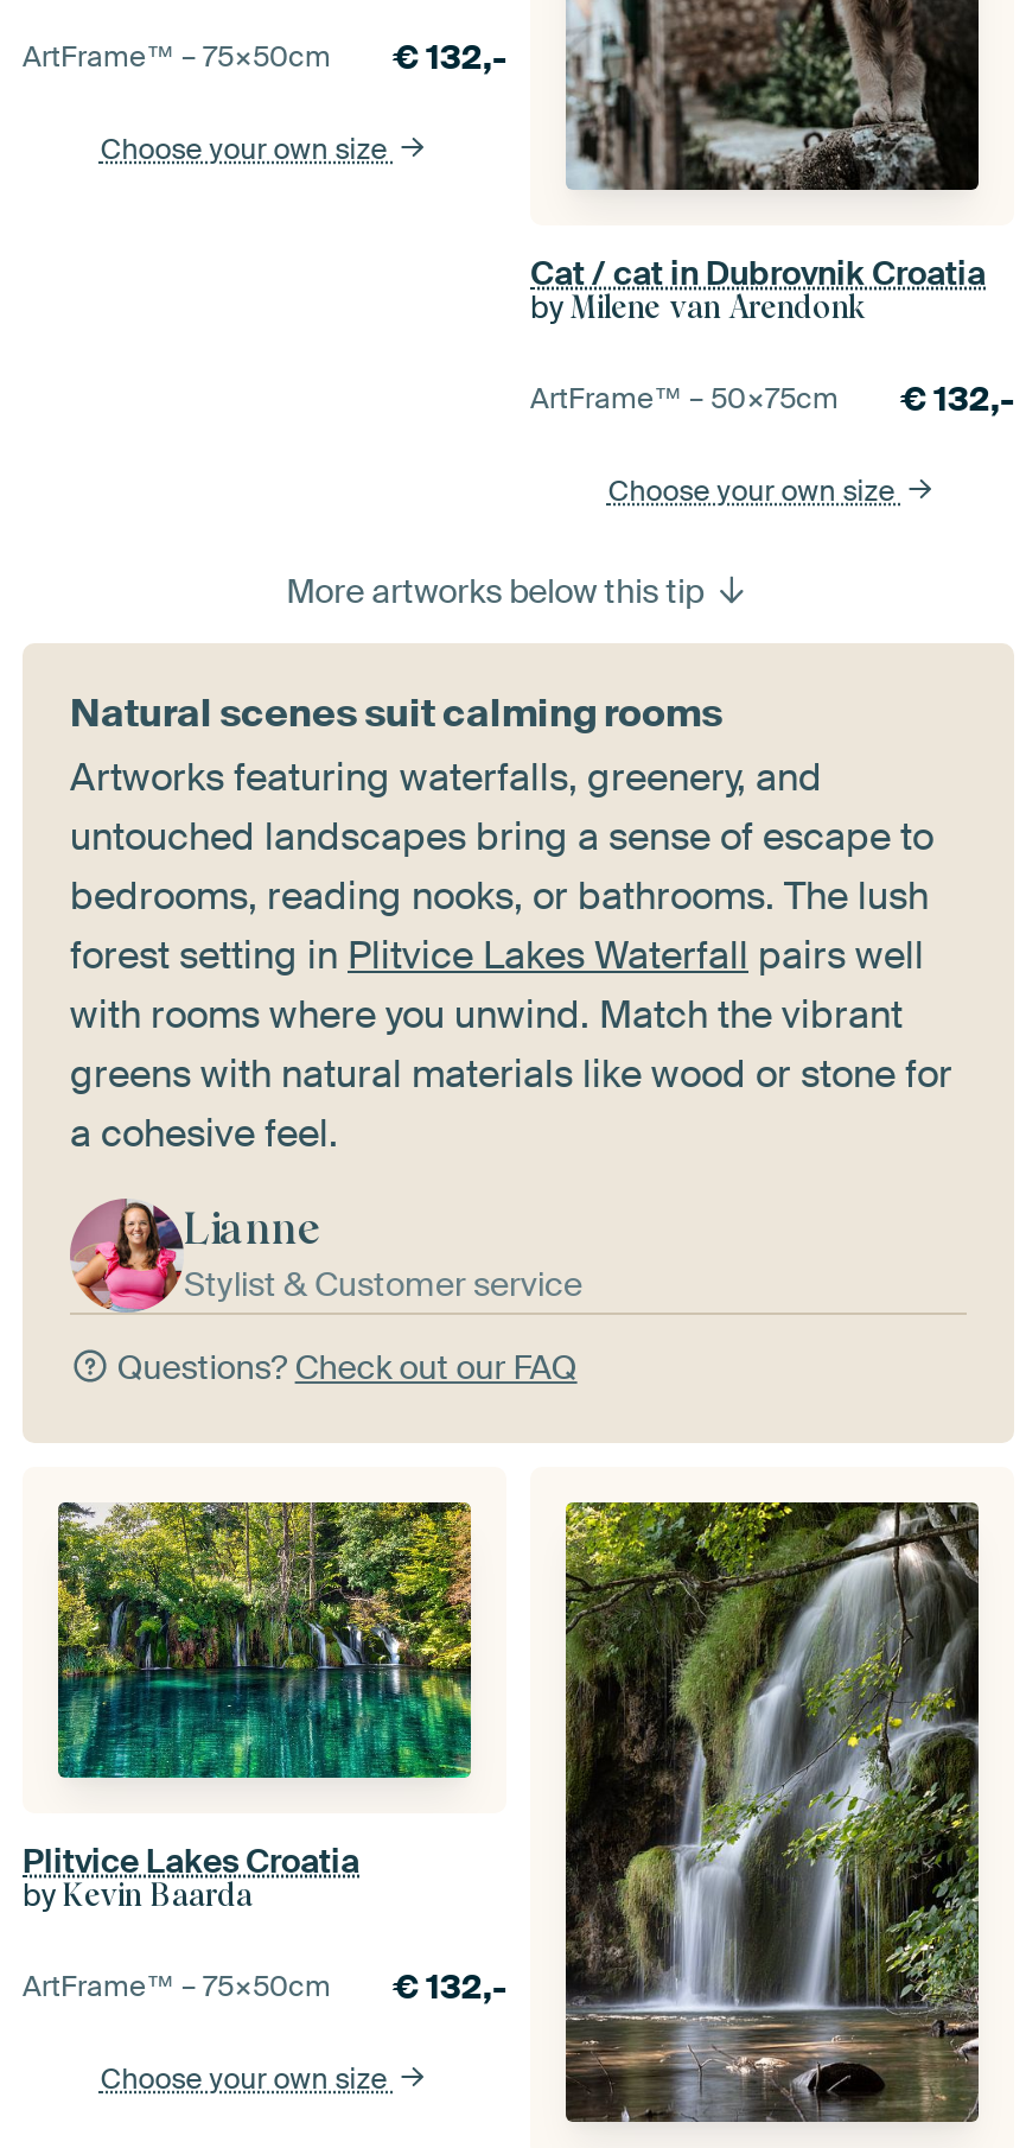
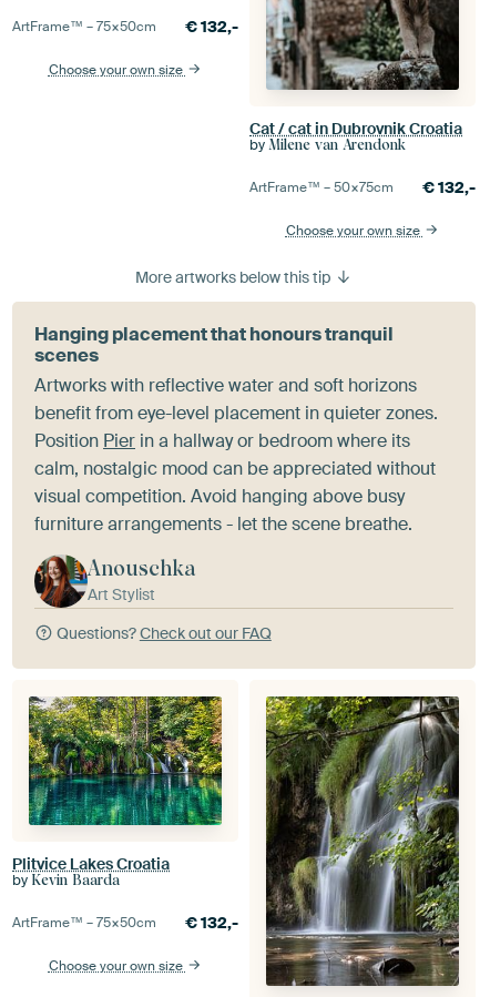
- Natural scenes suit calming rooms
- Artworks featuring waterfalls, greenery, and
- untouched landscapes bring a sense of escape to
- bedrooms, reading nooks, or bathrooms. The lush
- forest setting in Plitvice Lakes Waterfall pairs well
- with rooms where you unwind. Match the vibrant
- greens with natural materials like wood or stone for
- a cohesive feel.
+ Hanging placement that honours tranquil
+ scenes
+ Artworks with reflective water and soft horizons
+ benefit from eye-level placement in quieter zones.
+ Position Pier in a hallway or bedroom where its
+ calm, nostalgic mood can be appreciated without
+ visual competition. Avoid hanging above busy
+ furniture arrangements - let the scene breathe.

- [image]
- Lianne
- Stylist & Customer service
+ [image]
+ Anouschka
+ Art Stylist
